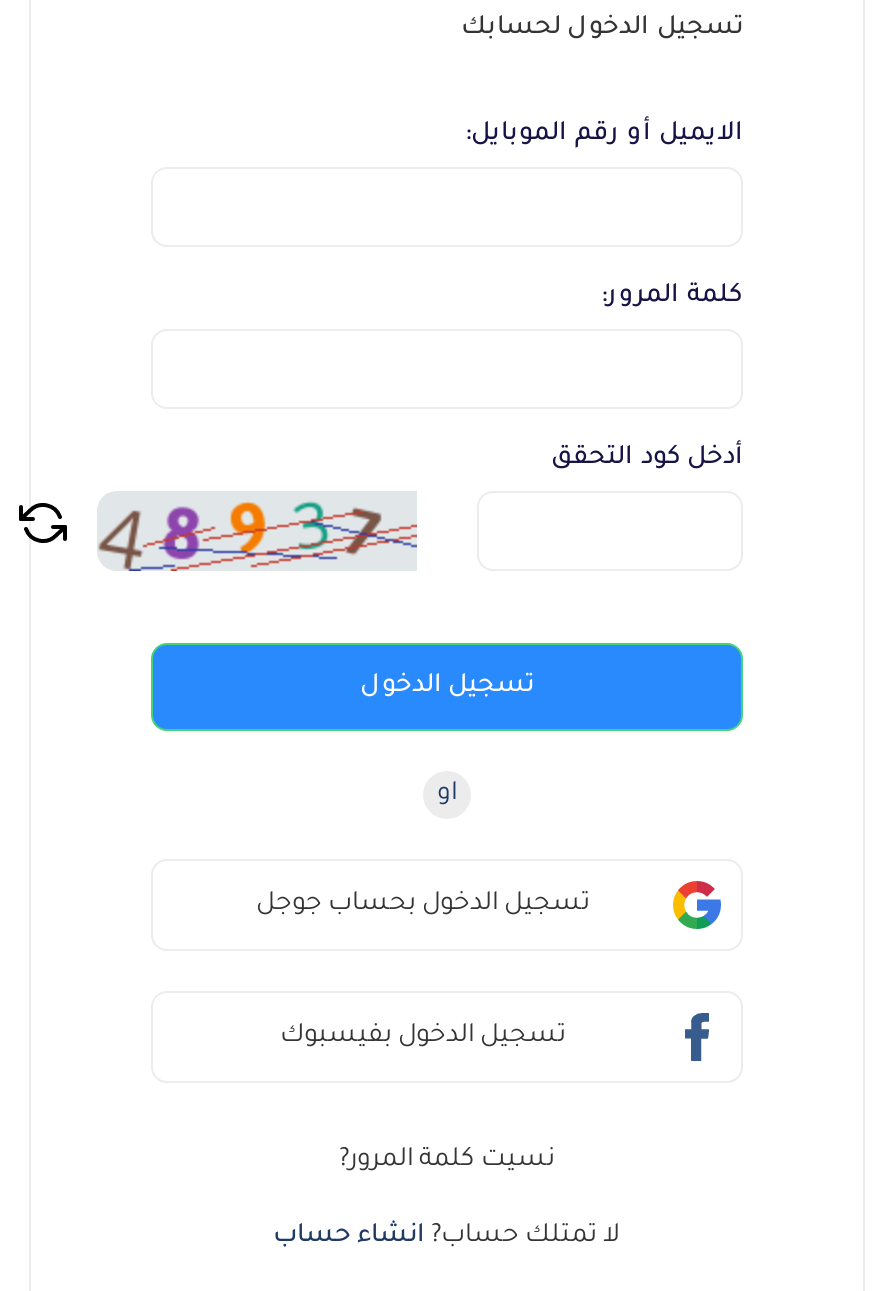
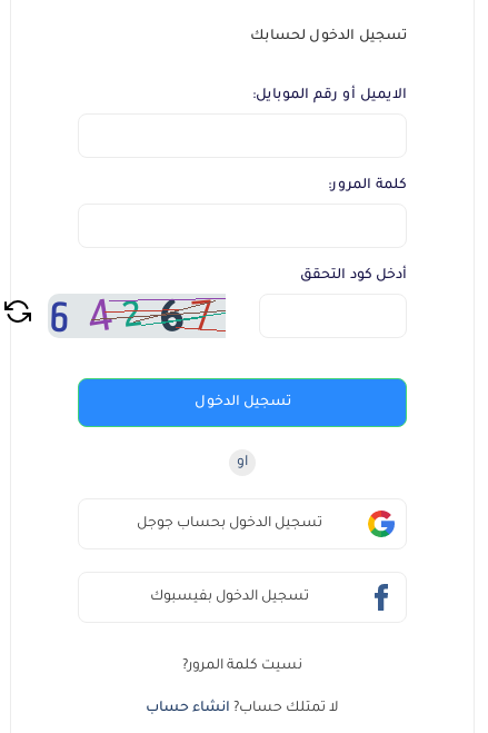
- [image]
+ [image]
